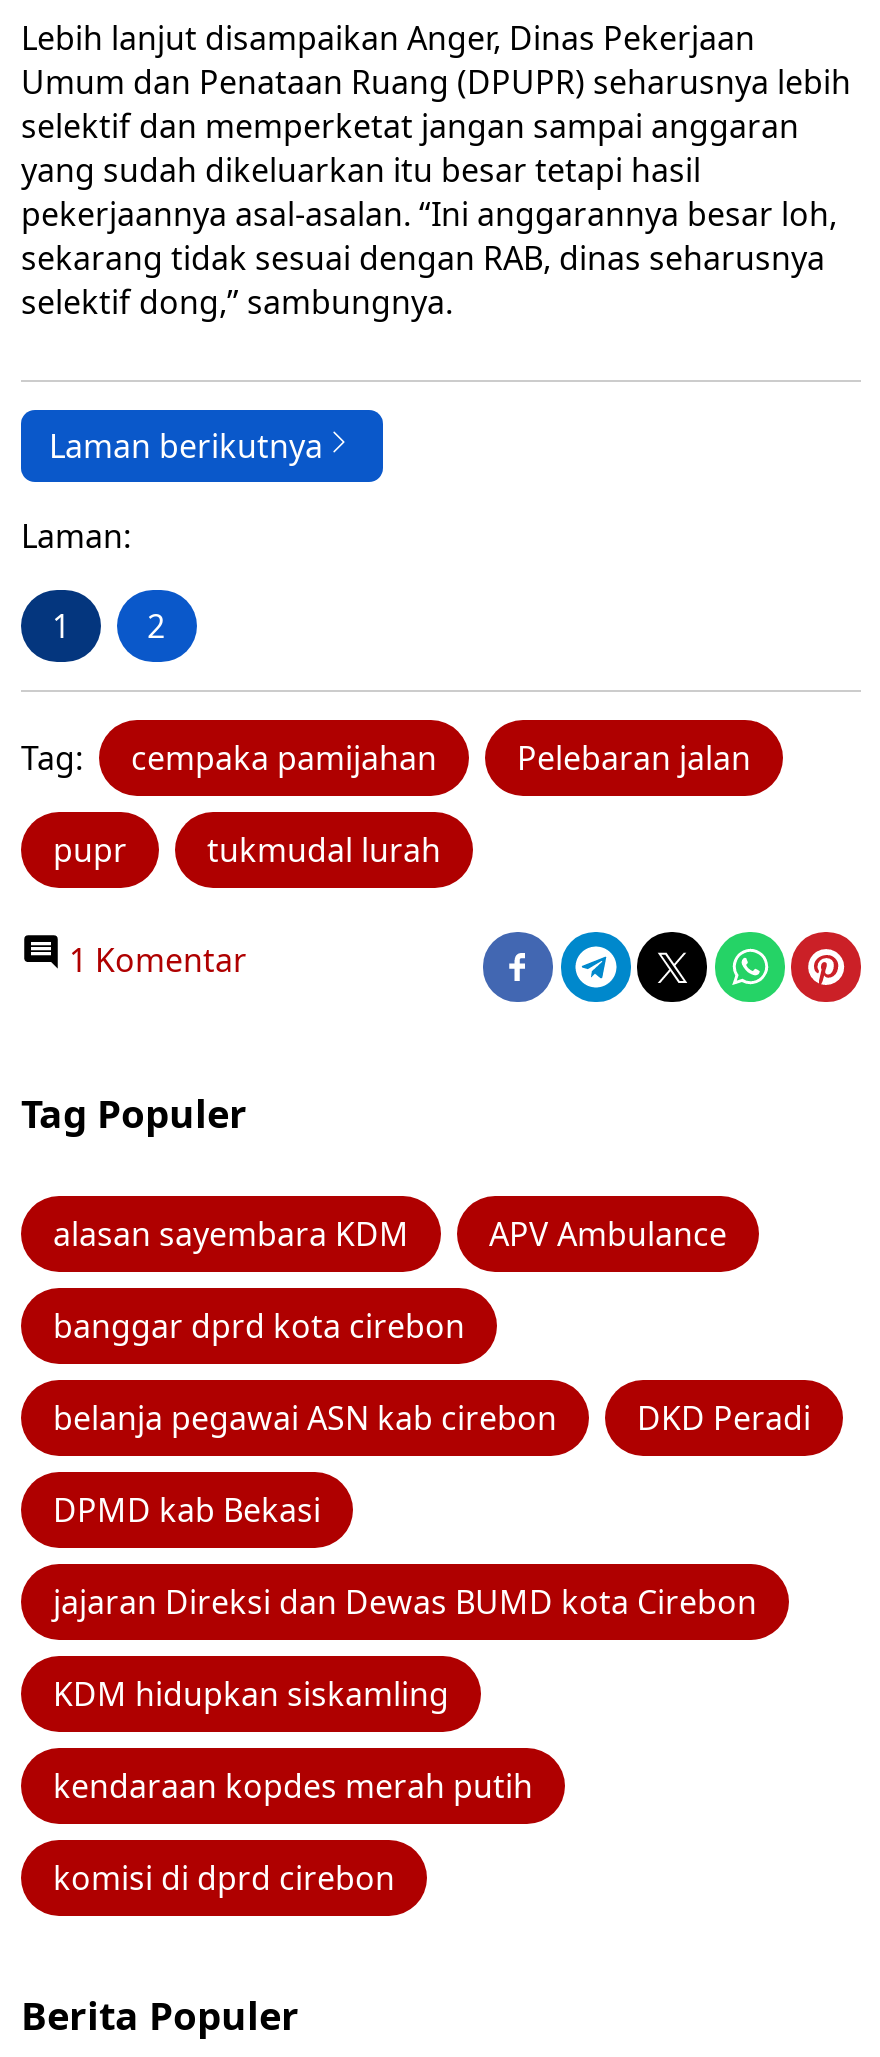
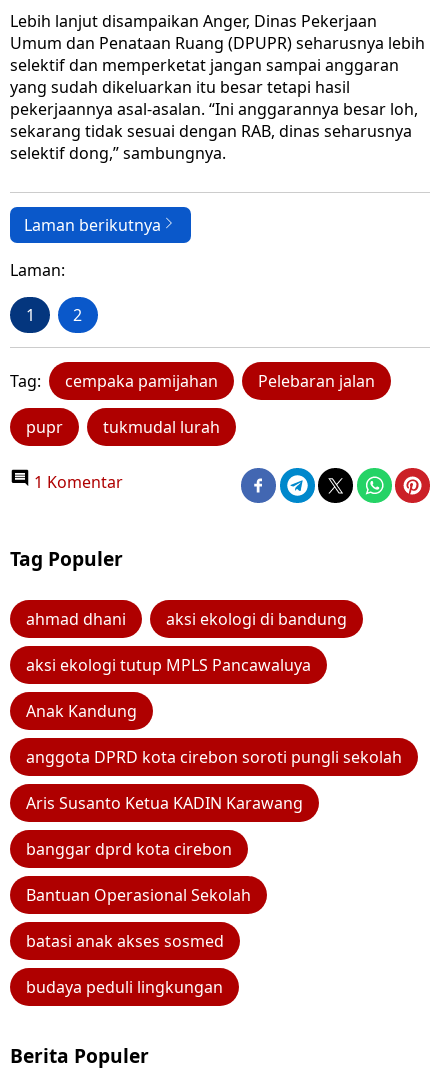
- alasan sayembara KDM
- APV Ambulance
+ ahmad dhani
+ aksi ekologi di bandung
+ aksi ekologi tutup MPLS Pancawaluya
+ Anak Kandung
+ anggota DPRD kota cirebon soroti pungli sekolah
+ Aris Susanto Ketua KADIN Karawang

moved down: banggar dprd kota cirebon

- belanja pegawai ASN kab cirebon
- DKD Peradi
- DPMD kab Bekasi
- jajaran Direksi dan Dewas BUMD kota Cirebon
- KDM hidupkan siskamling
- kendaraan kopdes merah putih
- komisi di dprd cirebon
+ Bantuan Operasional Sekolah
+ batasi anak akses sosmed
+ budaya peduli lingkungan
